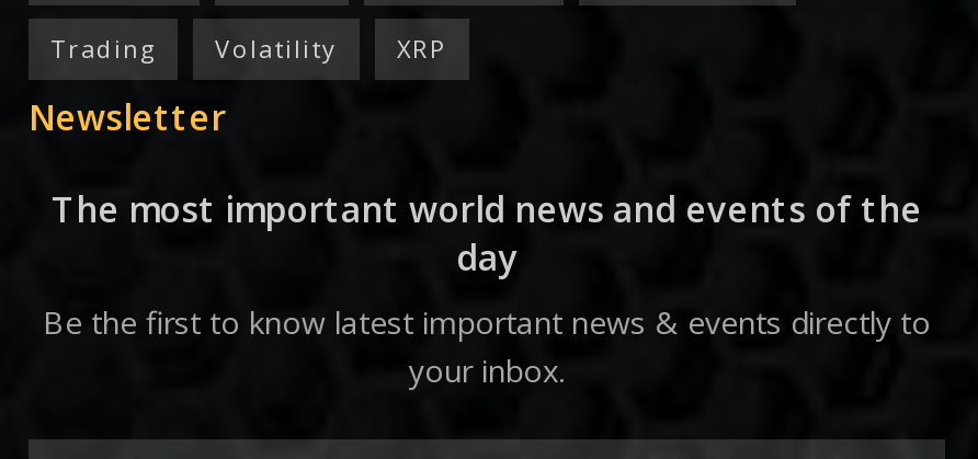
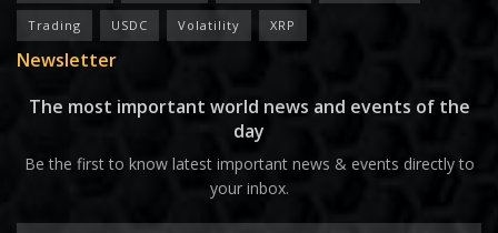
+ USDC
